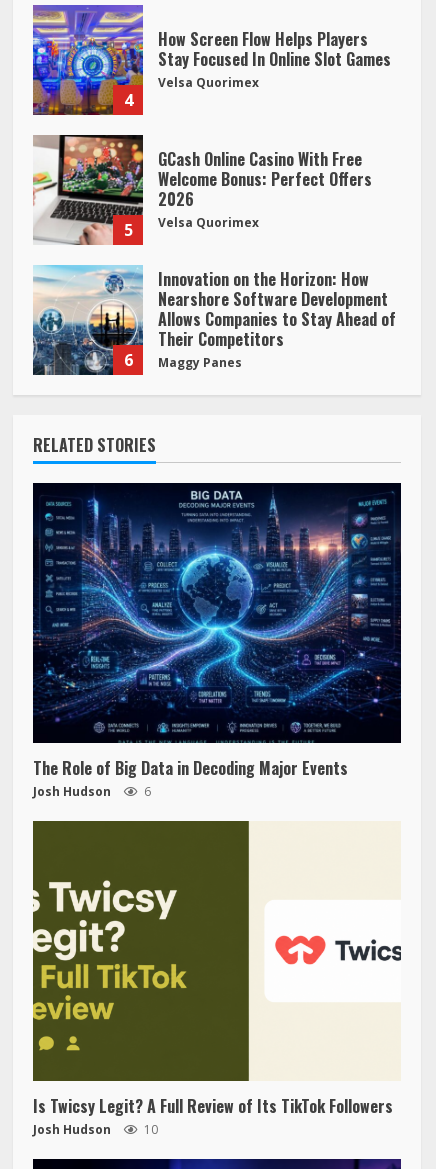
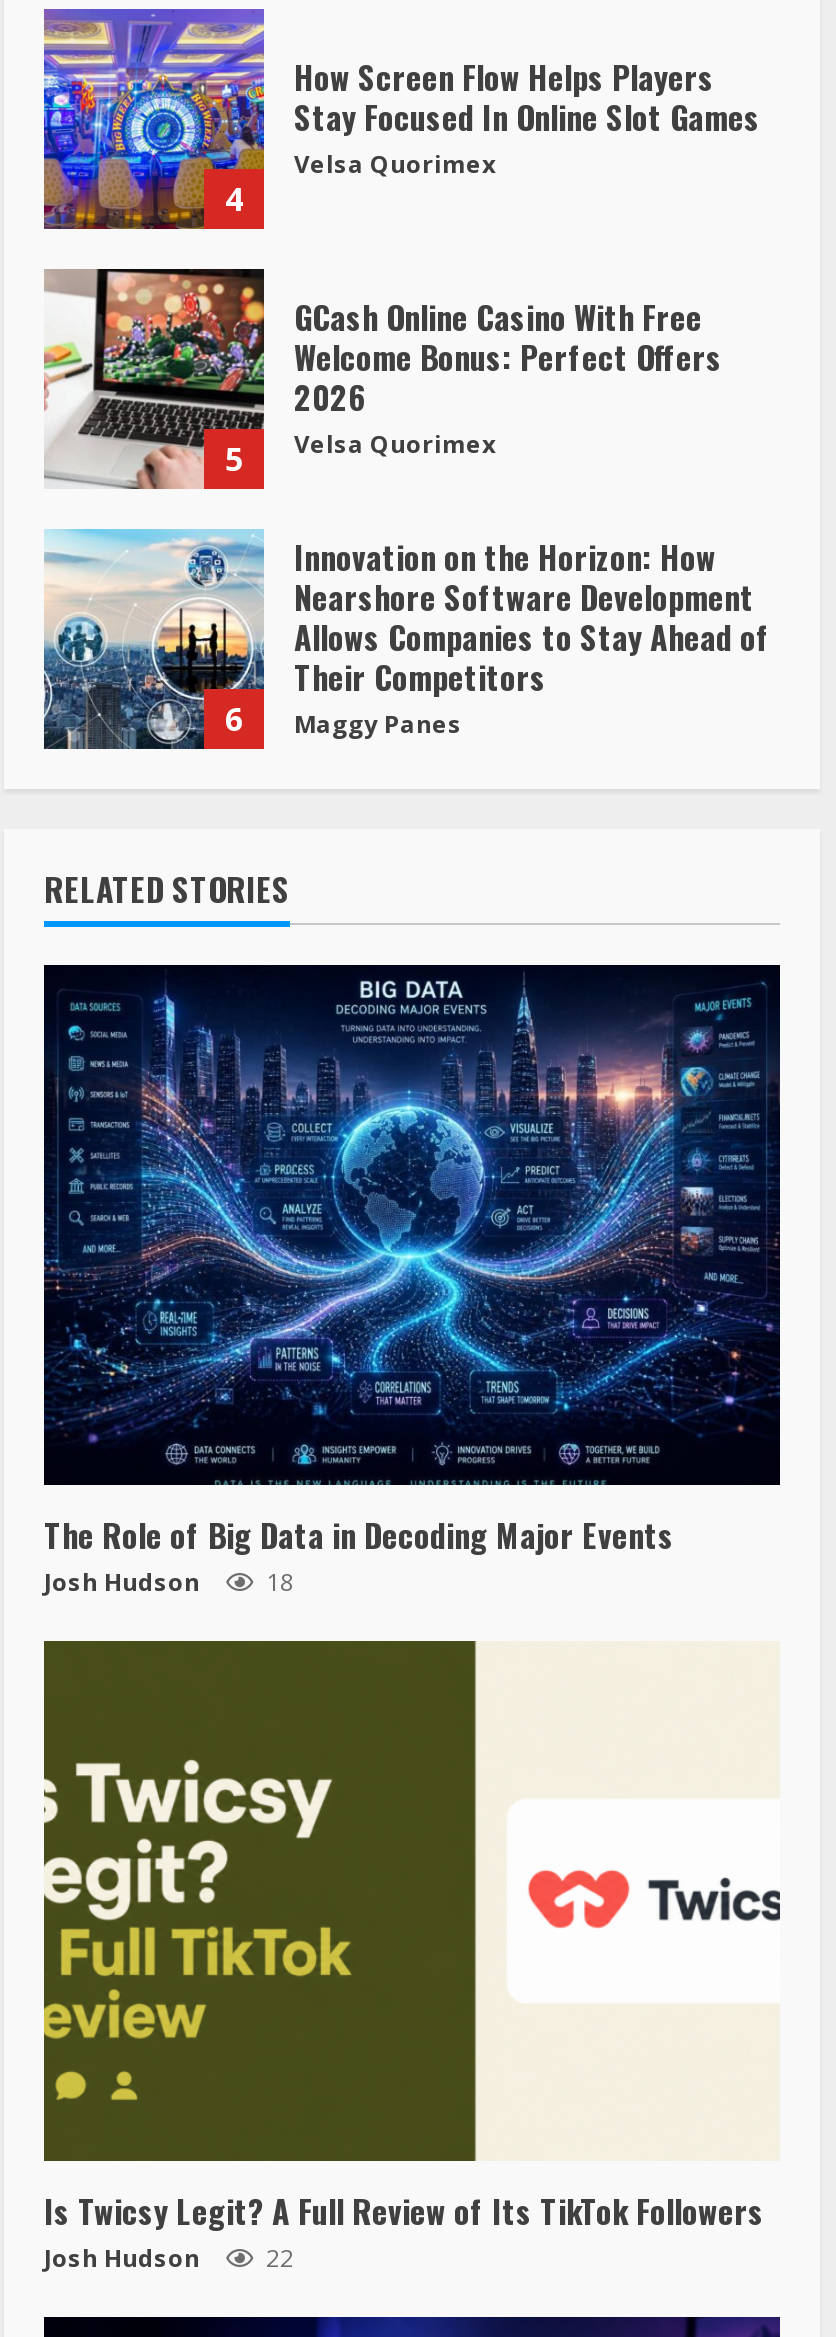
- Josh Hudson 6
+ Josh Hudson 18

- Josh Hudson 10
+ Josh Hudson 22
